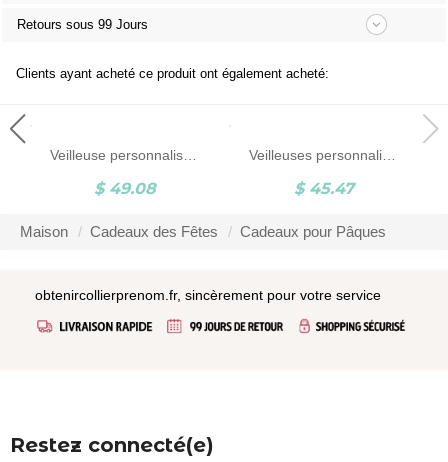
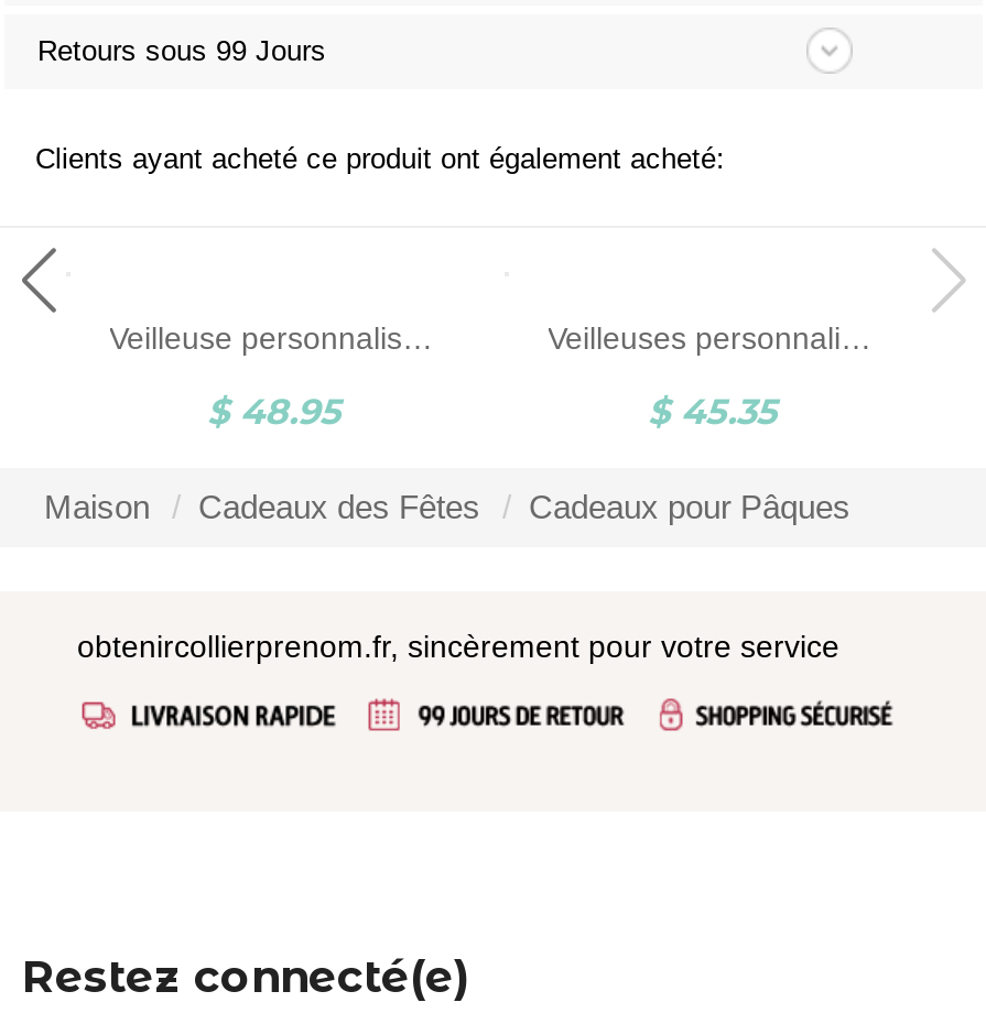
- $ 49.08
+ $ 48.95

- $ 45.47
+ $ 45.35
